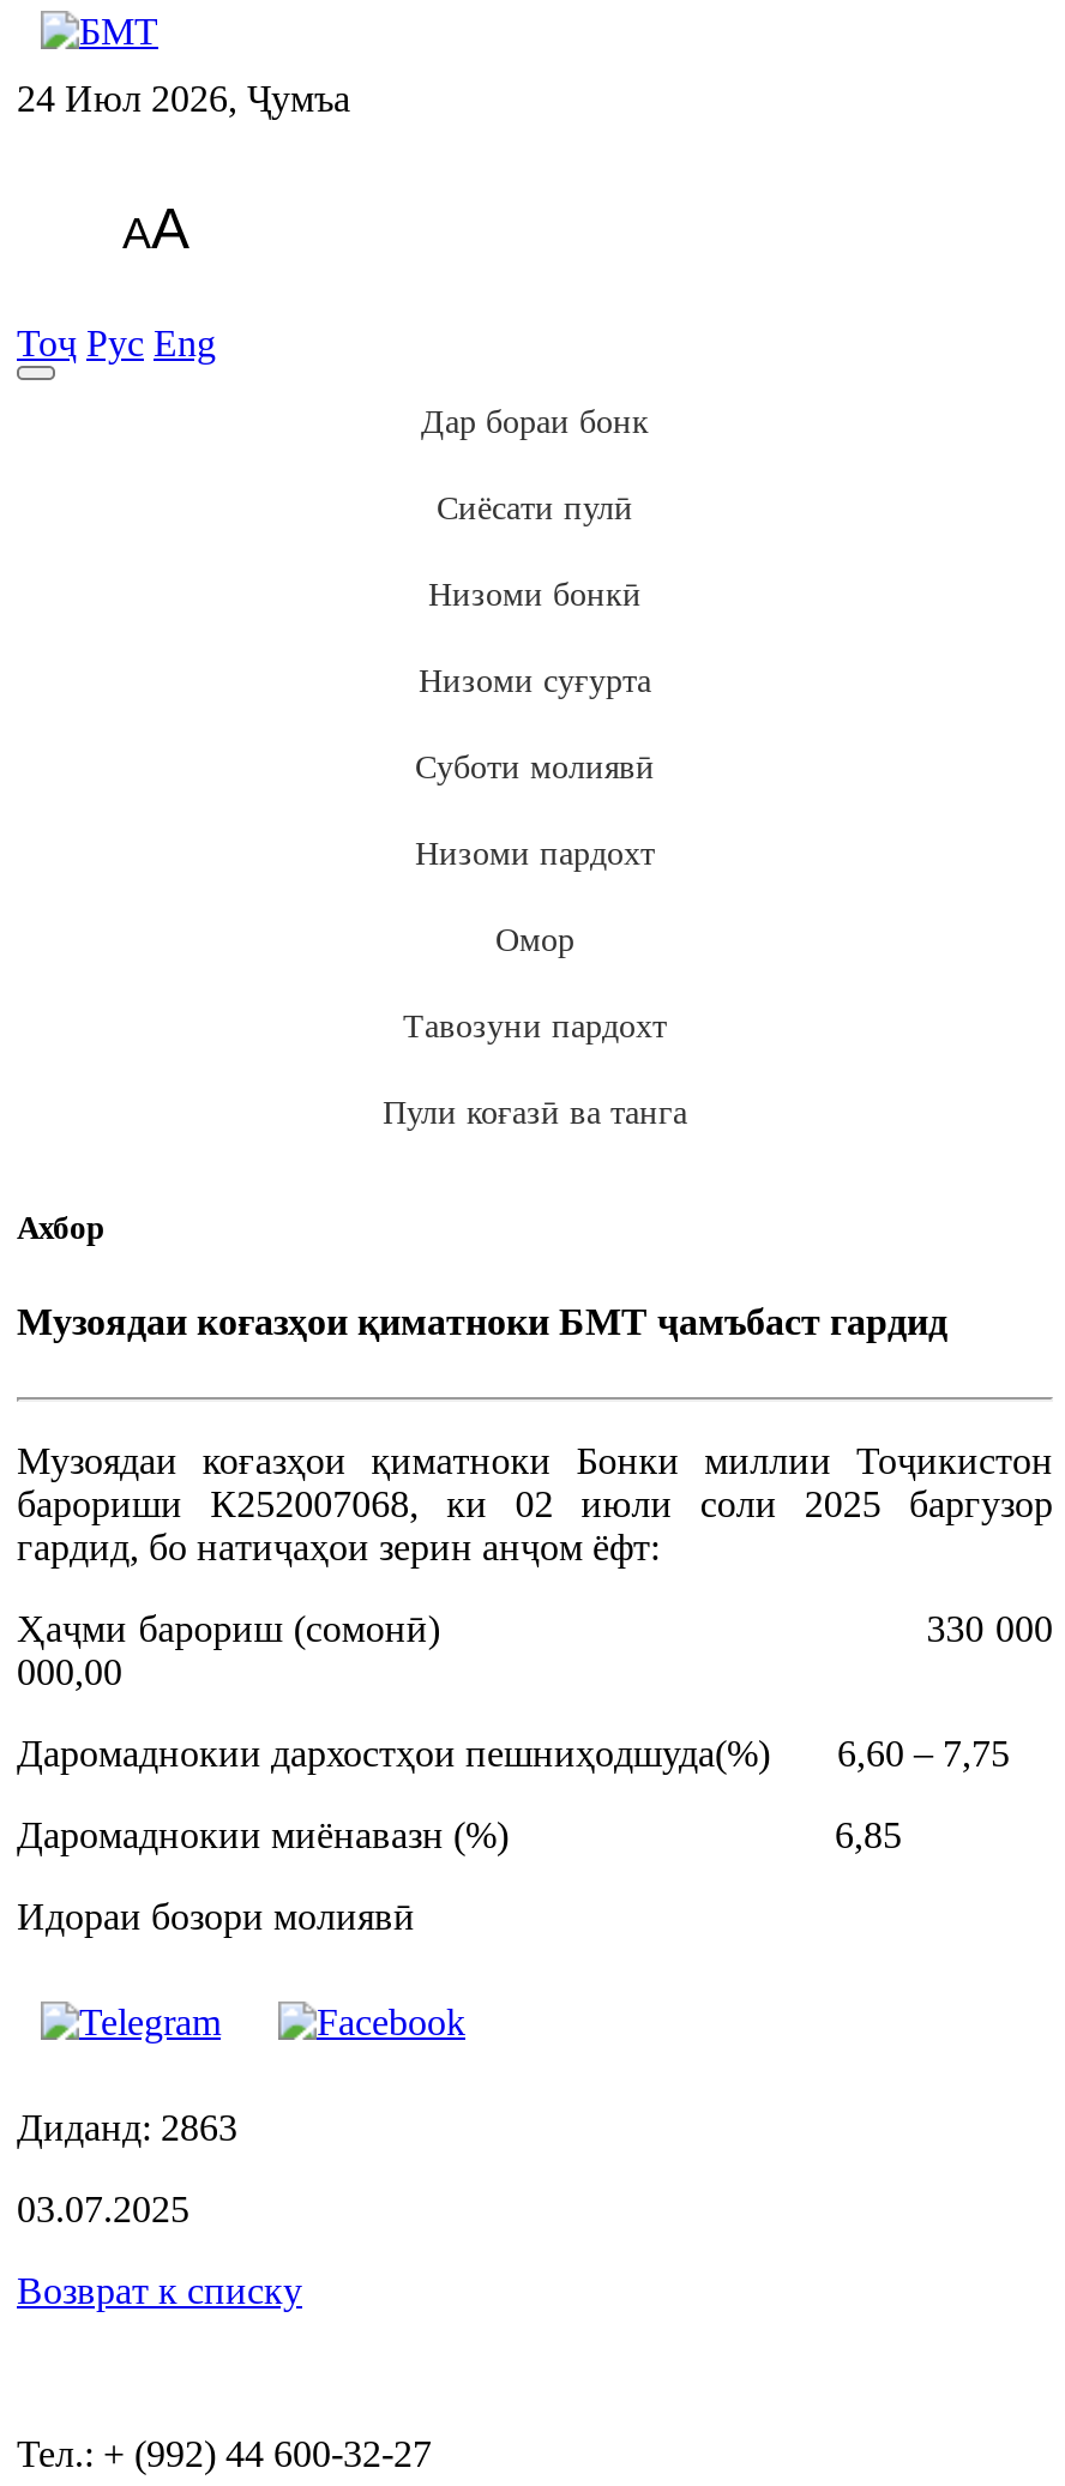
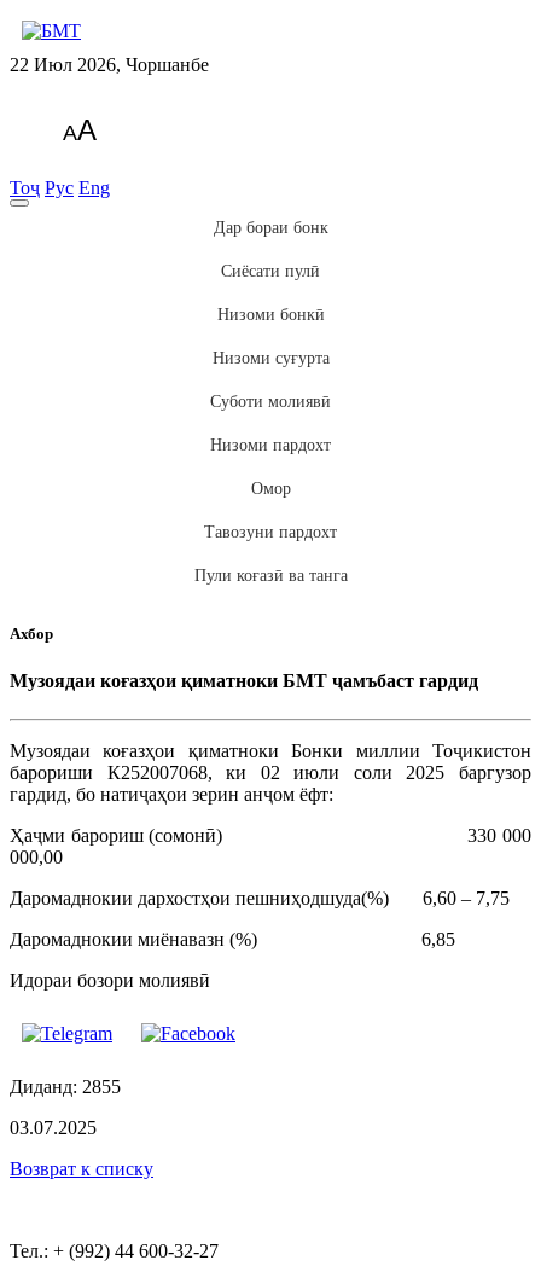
- 24 Июл 2026, Ҷумъа
+ 22 Июл 2026, Чоршанбе

- Диданд: 2863
+ Диданд: 2855
